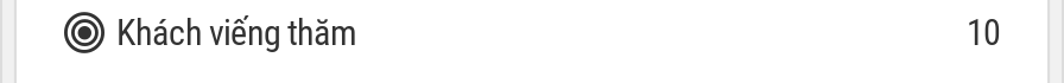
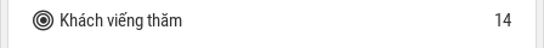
- 10
+ 14
